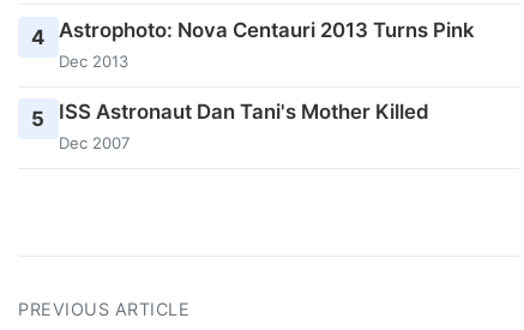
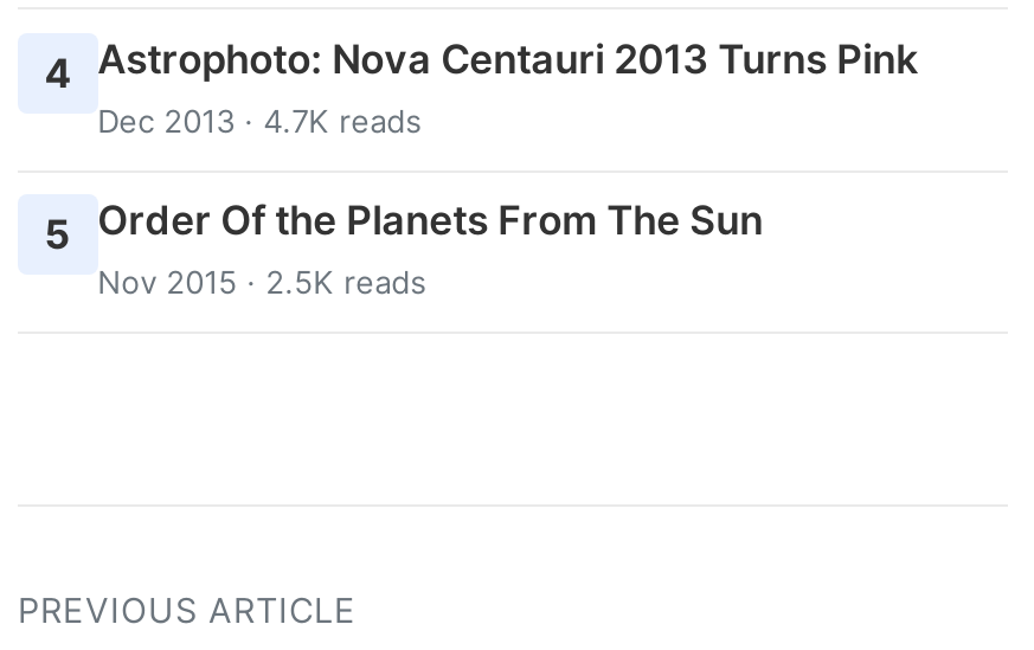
- Dec 2013
+ Dec 2013 · 4.7K reads

- 5 ISS Astronaut Dan Tani's Mother Killed
- Dec 2007
+ 5 Order Of the Planets From The Sun
+ Nov 2015 · 2.5K reads
